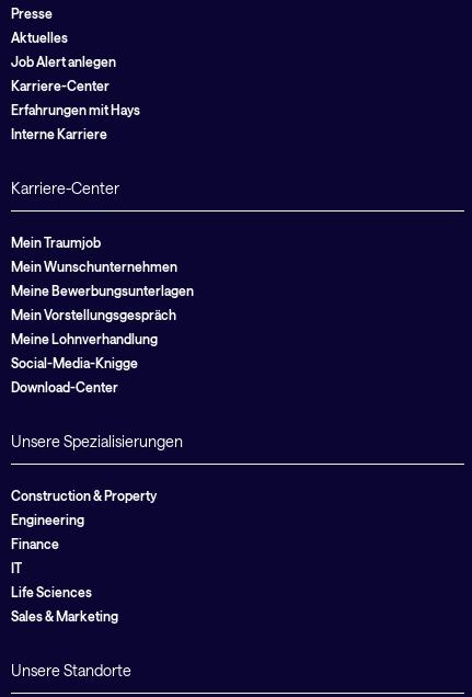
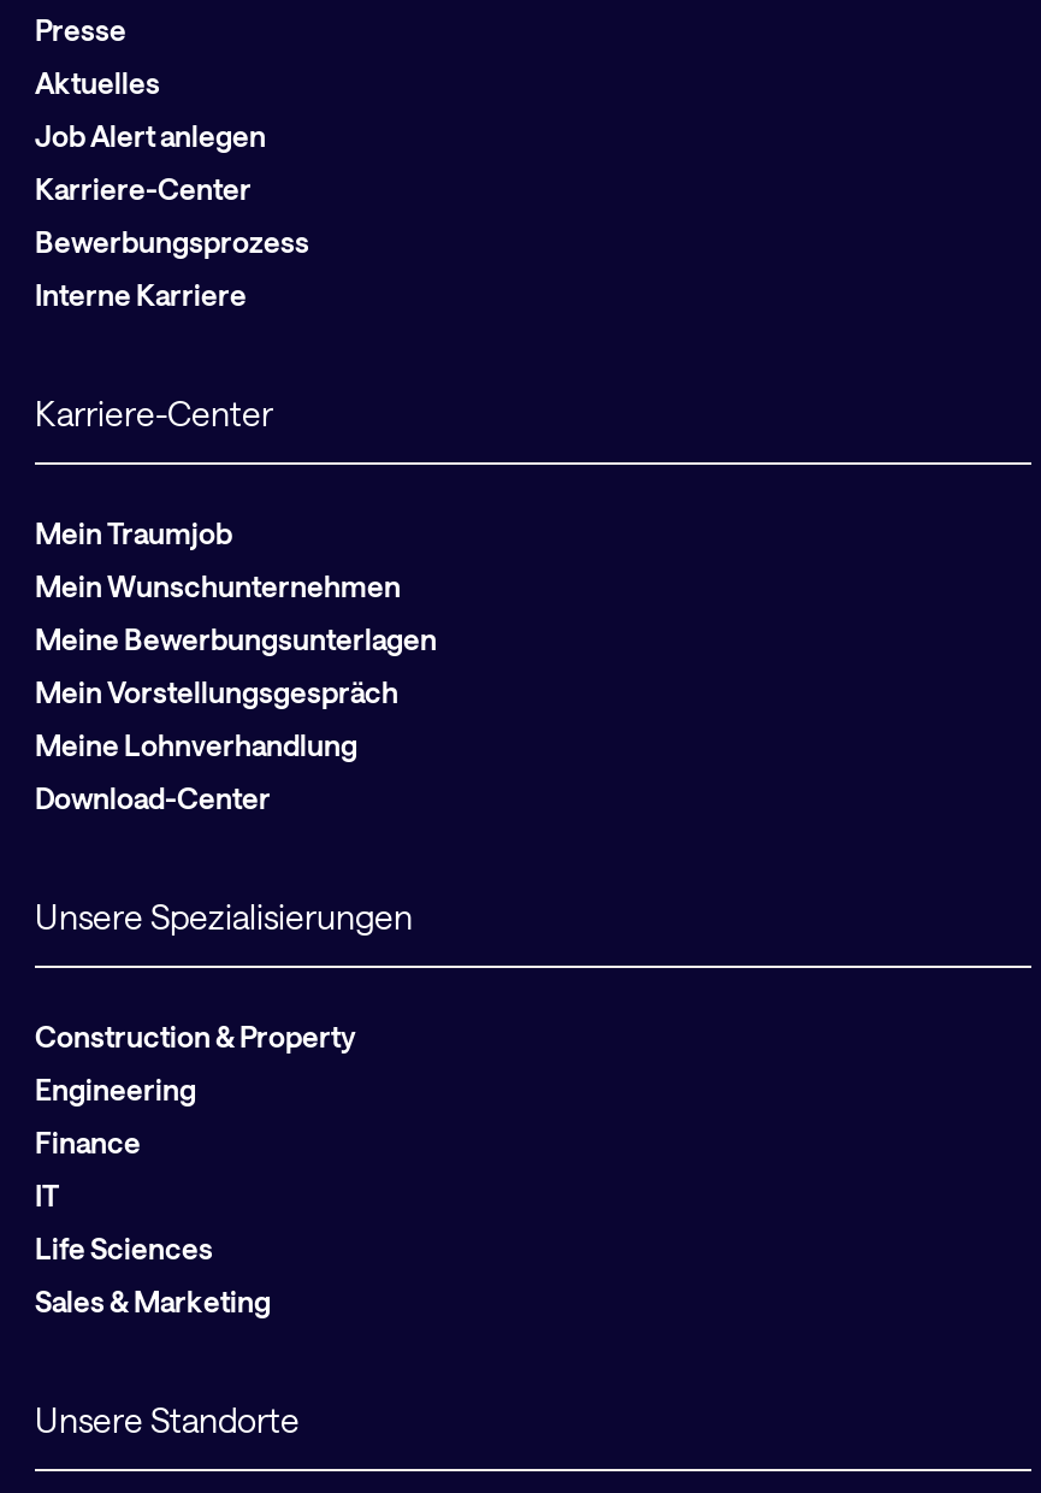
- Erfahrungen mit Hays
+ Bewerbungsprozess

- Social-Media-Knigge
